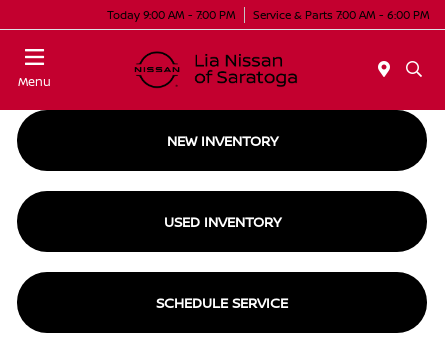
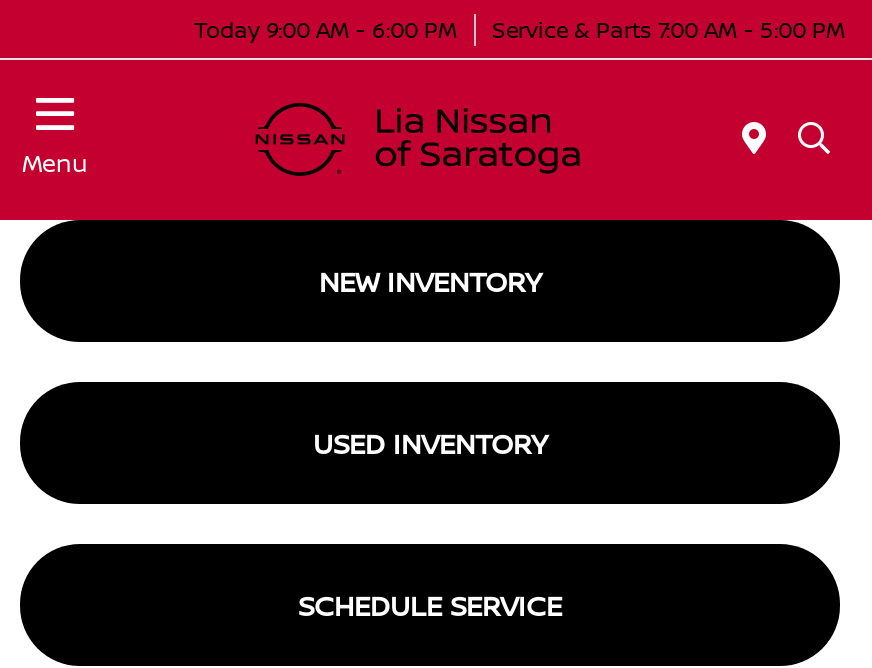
- Today 9:00 AM - 7:00 PM
+ Today 9:00 AM - 6:00 PM

- Service & Parts 7:00 AM - 6:00 PM
+ Service & Parts 7:00 AM - 5:00 PM
